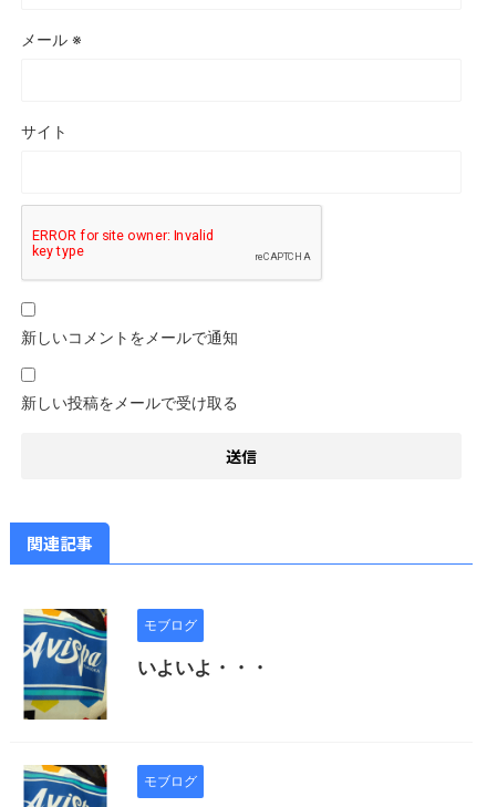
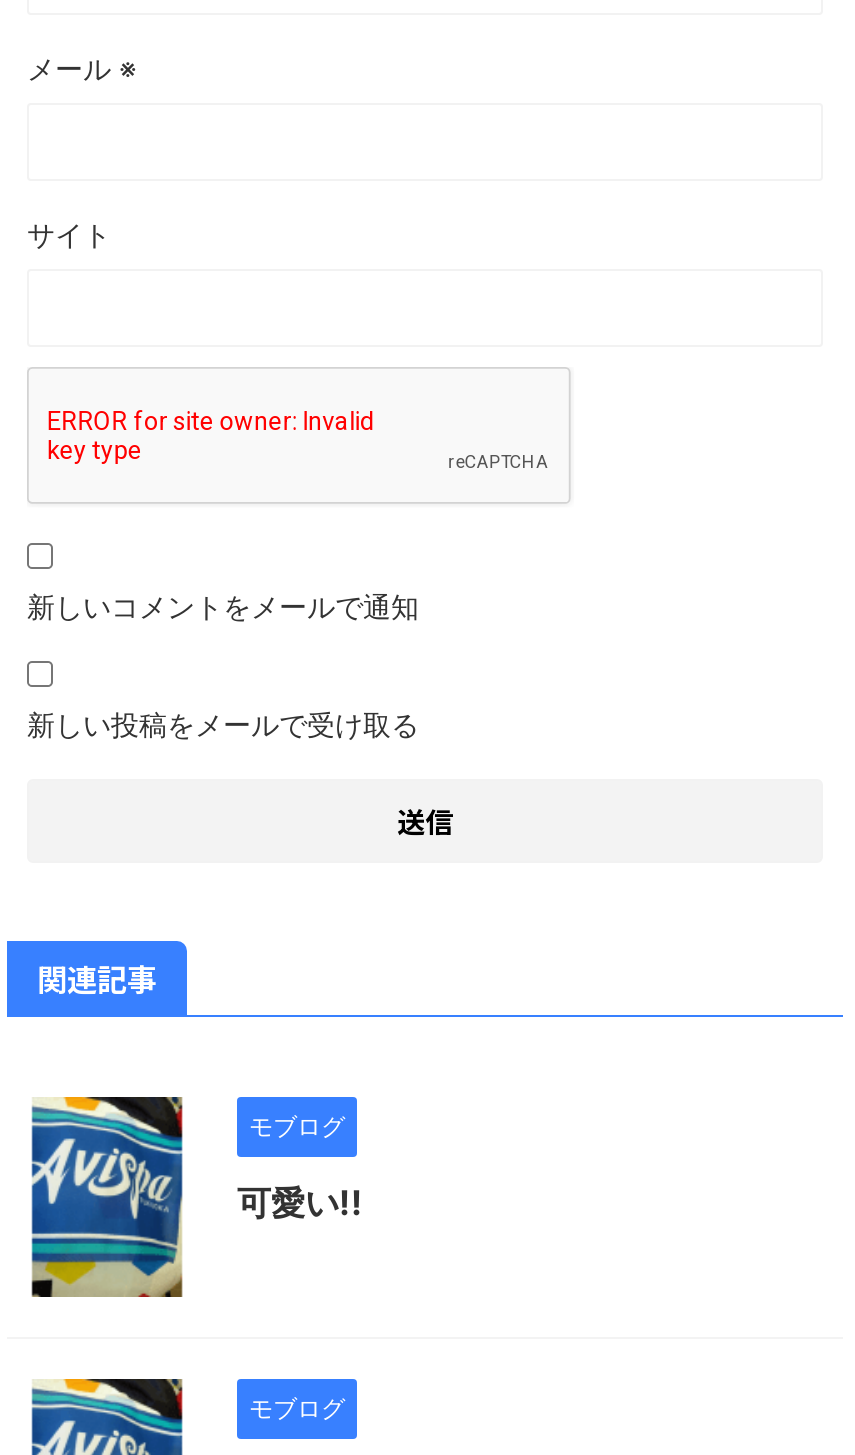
- いよいよ・・・
+ 可愛い!!
